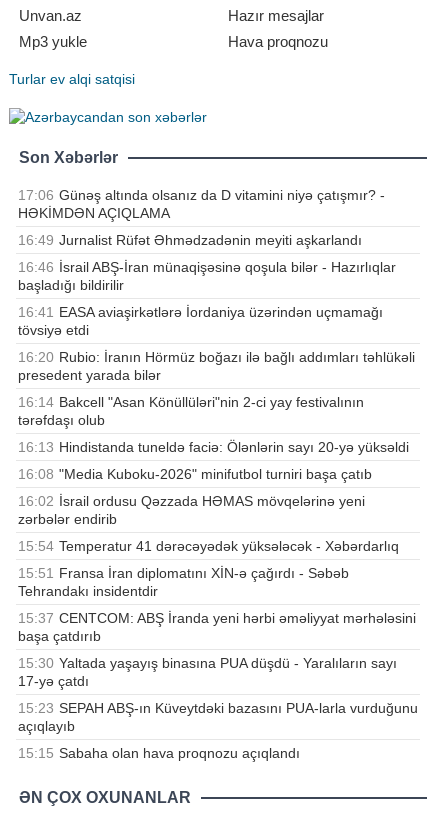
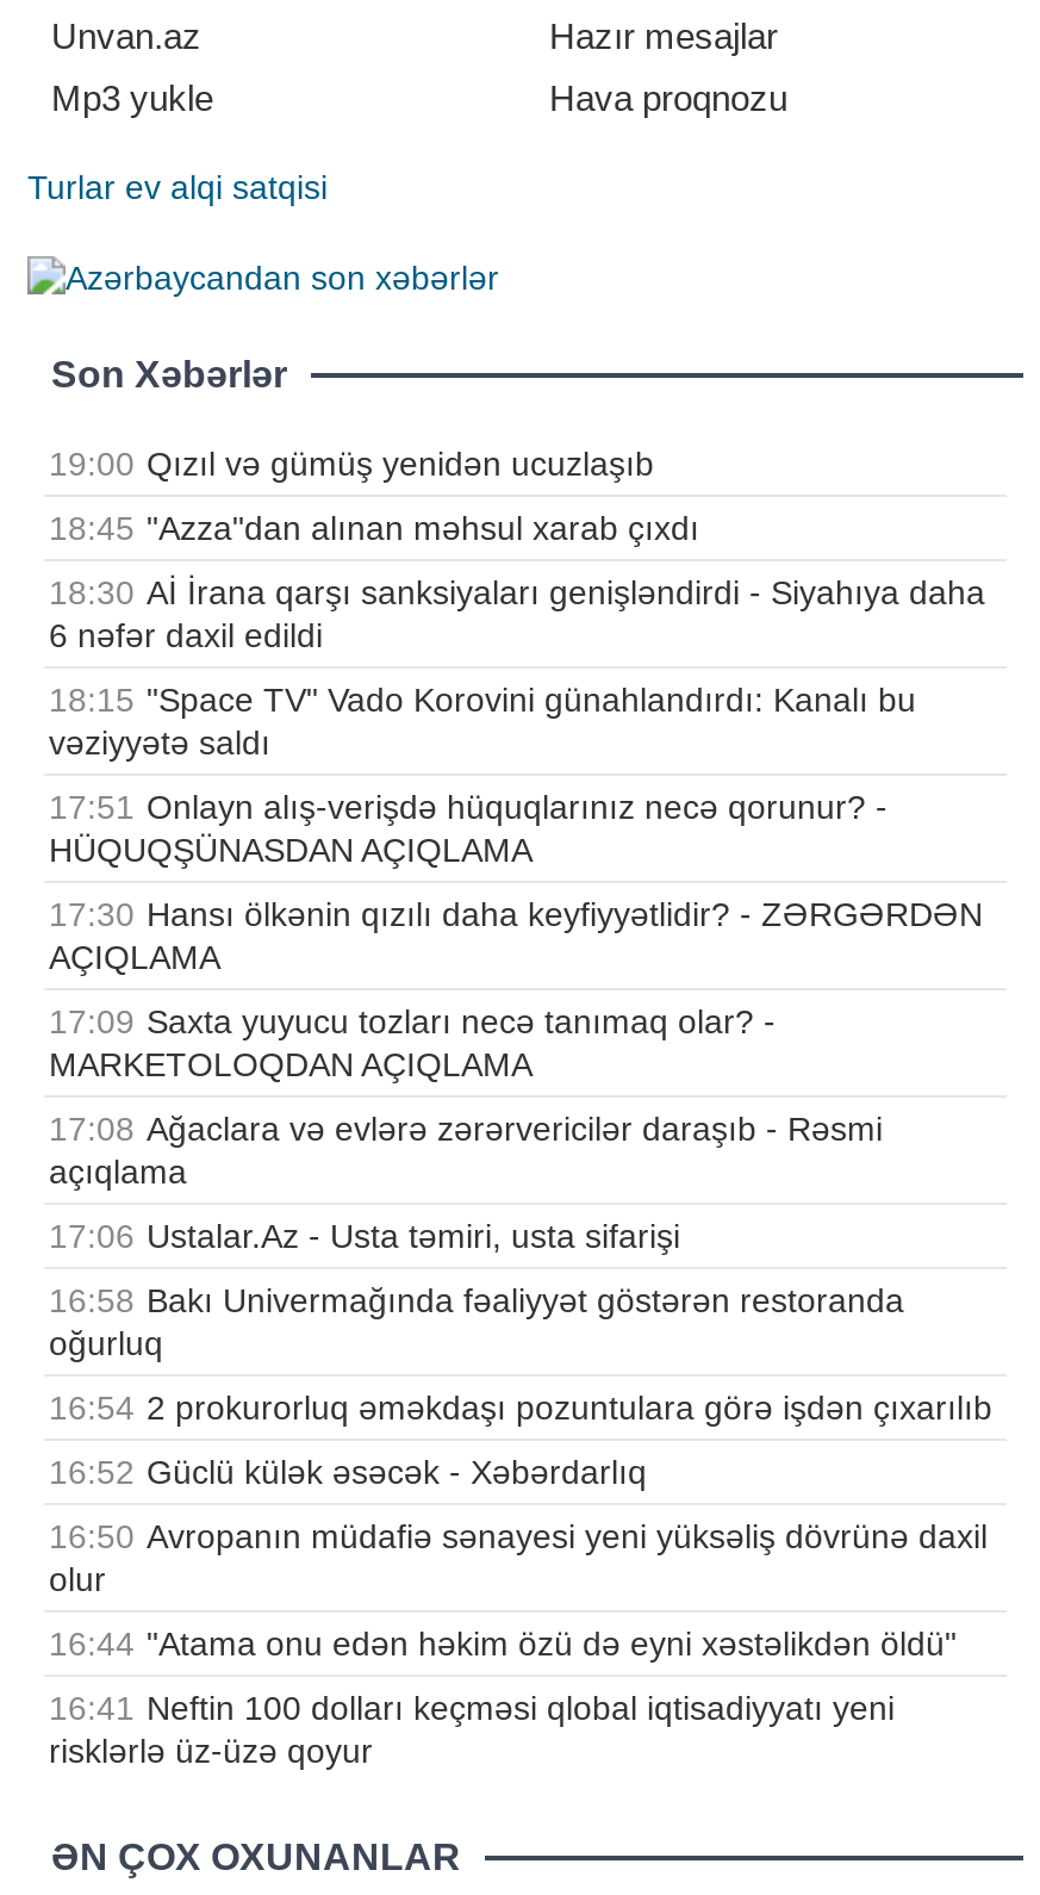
- 17:06 Günəş altında olsanız da D vitamini niyə çatışmır? -
- HƏKİMDƏN AÇIQLAMA
+ 19:00 Qızıl və gümüş yenidən ucuzlaşıb

- 16:49 Jurnalist Rüfət Əhmədzadənin meyiti aşkarlandı
+ 18:45 "Azza"dan alınan məhsul xarab çıxdı

- 16:46 İsrail ABŞ-İran münaqişəsinə qoşula bilər - Hazırlıqlar
- başladığı bildirilir
+ 18:30 Aİ İrana qarşı sanksiyaları genişləndirdi - Siyahıya daha
+ 6 nəfər daxil edildi

- 16:41 EASA aviaşirkətlərə İordaniya üzərindən uçmamağı
- tövsiyə etdi
+ 18:15 "Space TV" Vado Korovini günahlandırdı: Kanalı bu
+ vəziyyətə saldı

- 16:20 Rubio: İranın Hörmüz boğazı ilə bağlı addımları təhlükəli
- presedent yarada bilər
+ 17:51 Onlayn alış-verişdə hüquqlarınız necə qorunur? -
+ HÜQUQŞÜNASDAN AÇIQLAMA

- 16:14 Bakcell "Asan Könüllüləri"nin 2-ci yay festivalının
- tərəfdaşı olub
+ 17:30 Hansı ölkənin qızılı daha keyfiyyətlidir? - ZƏRGƏRDƏN
+ AÇIQLAMA

- 16:13 Hindistanda tuneldə faciə: Ölənlərin sayı 20-yə yüksəldi
+ 17:09 Saxta yuyucu tozları necə tanımaq olar? -
+ MARKETOLOQDAN AÇIQLAMA

- 16:08 "Media Kuboku-2026" minifutbol turniri başa çatıb
+ 17:08 Ağaclara və evlərə zərərvericilər daraşıb - Rəsmi
+ açıqlama

- 16:02 İsrail ordusu Qəzzada HƏMAS mövqelərinə yeni
- zərbələr endirib
+ 17:06 Ustalar.Az - Usta təmiri, usta sifarişi

- 15:54 Temperatur 41 dərəcəyədək yüksələcək - Xəbərdarlıq
+ 16:58 Bakı Univermağında fəaliyyət göstərən restoranda
+ oğurluq

- 15:51 Fransa İran diplomatını XİN-ə çağırdı - Səbəb
- Tehrandakı insidentdir
+ 16:54 2 prokurorluq əməkdaşı pozuntulara görə işdən çıxarılıb

- 15:37 CENTCOM: ABŞ İranda yeni hərbi əməliyyat mərhələsini
- başa çatdırıb
+ 16:52 Güclü külək əsəcək - Xəbərdarlıq

- 15:30 Yaltada yaşayış binasına PUA düşdü - Yaralıların sayı
- 17-yə çatdı
+ 16:50 Avropanın müdafiə sənayesi yeni yüksəliş dövrünə daxil
+ olur

- 15:23 SEPAH ABŞ-ın Küveytdəki bazasını PUA-larla vurduğunu
- açıqlayıb
+ 16:44 "Atama onu edən həkim özü də eyni xəstəlikdən öldü"

- 15:15 Sabaha olan hava proqnozu açıqlandı
+ 16:41 Neftin 100 dolları keçməsi qlobal iqtisadiyyatı yeni
+ risklərlə üz-üzə qoyur
